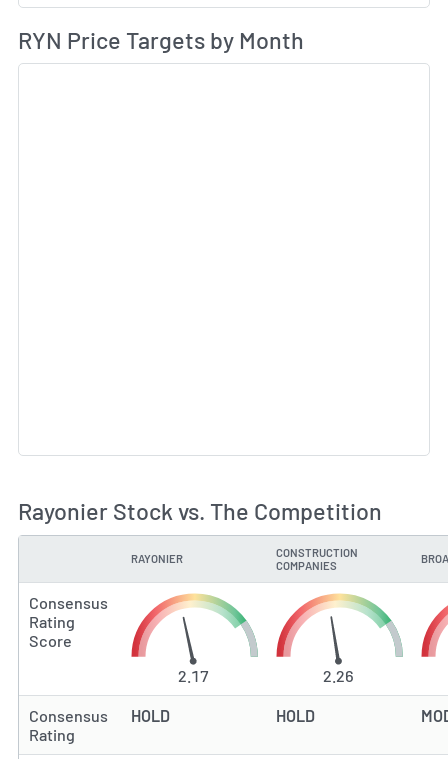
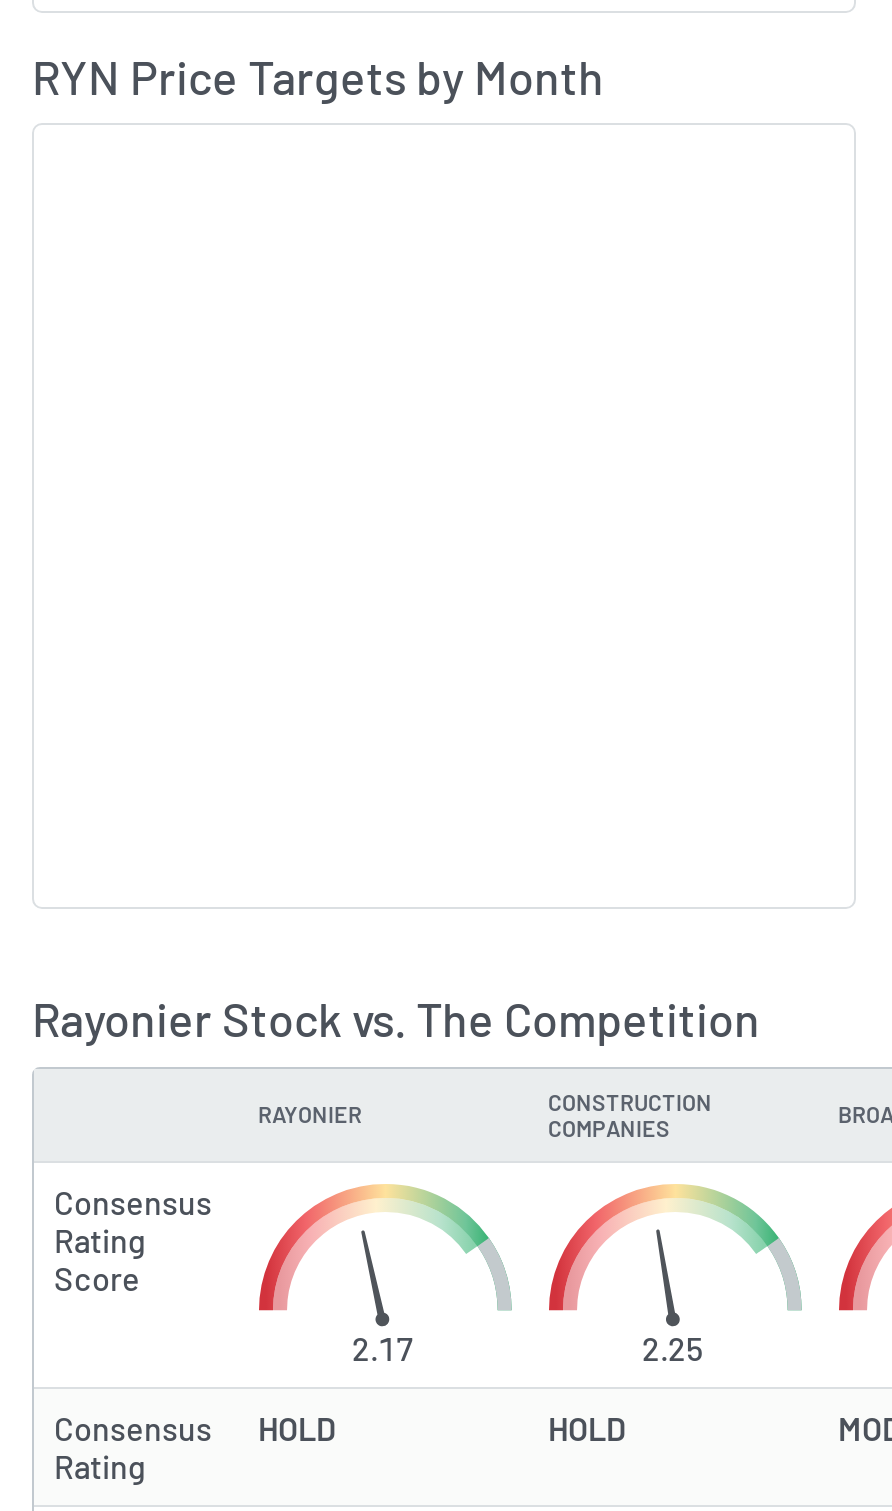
- 2.26
+ 2.25
